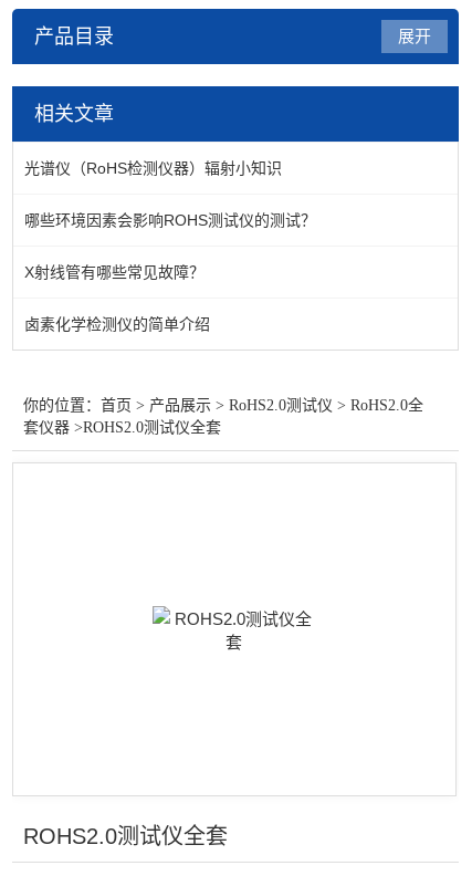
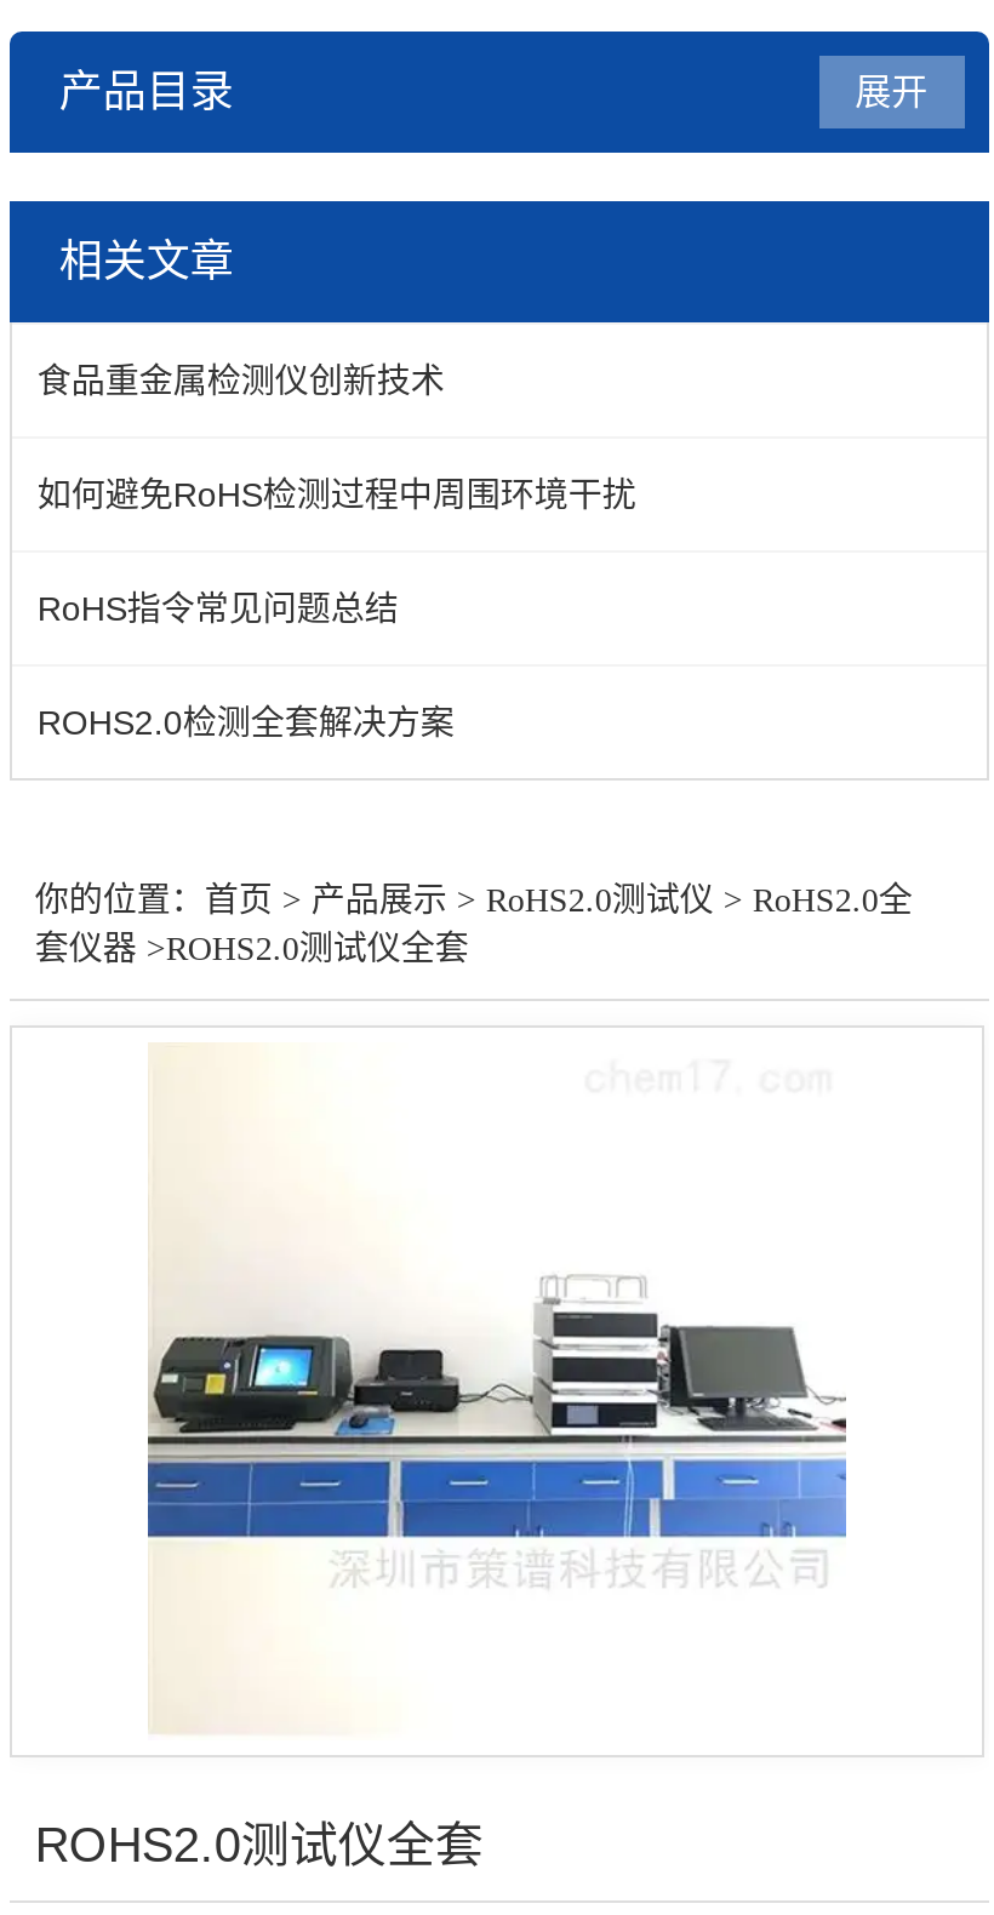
- 光谱仪（RoHS检测仪器）辐射小知识
+ 食品重金属检测仪创新技术

- 哪些环境因素会影响ROHS测试仪的测试？
+ 如何避免RoHS检测过程中周围环境干扰

- X射线管有哪些常见故障？
+ RoHS指令常见问题总结

- 卤素化学检测仪的简单介绍
+ ROHS2.0检测全套解决方案

+ [image]
